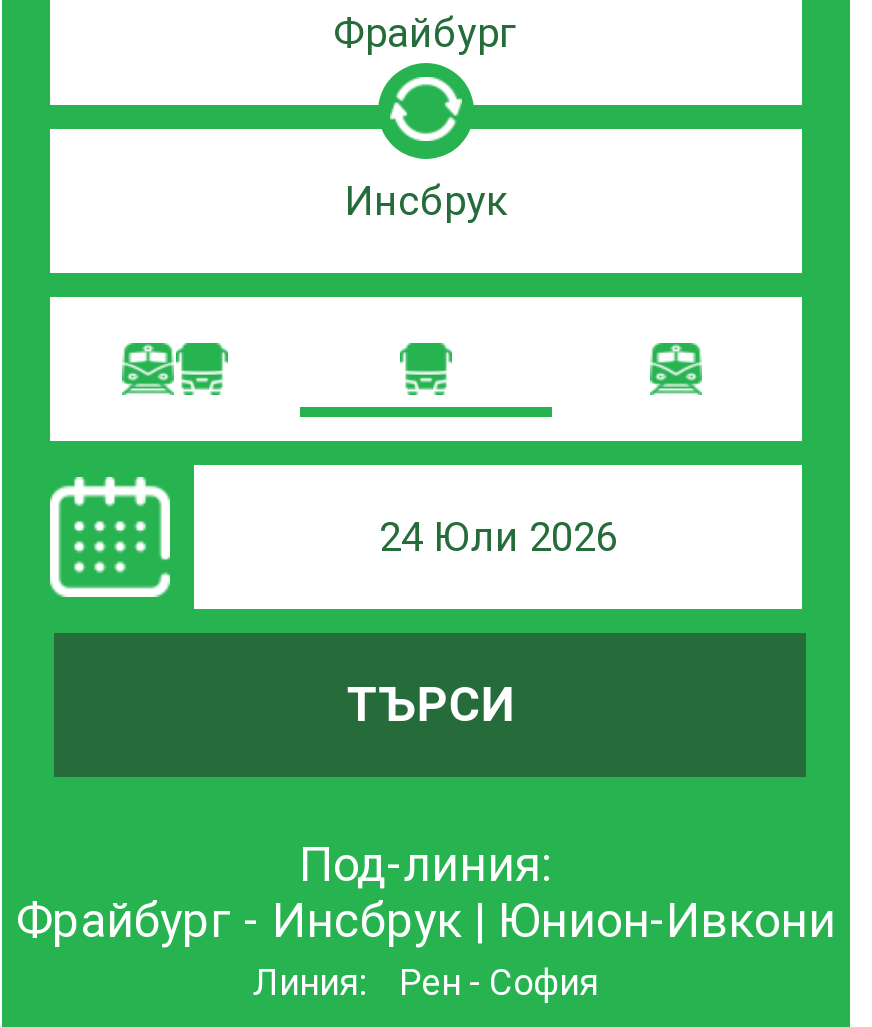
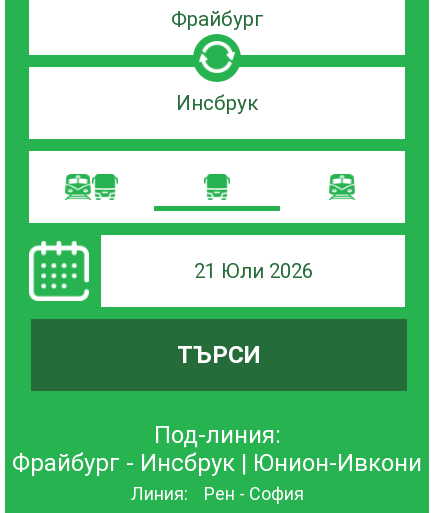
- 24 Юли 2026
+ 21 Юли 2026
